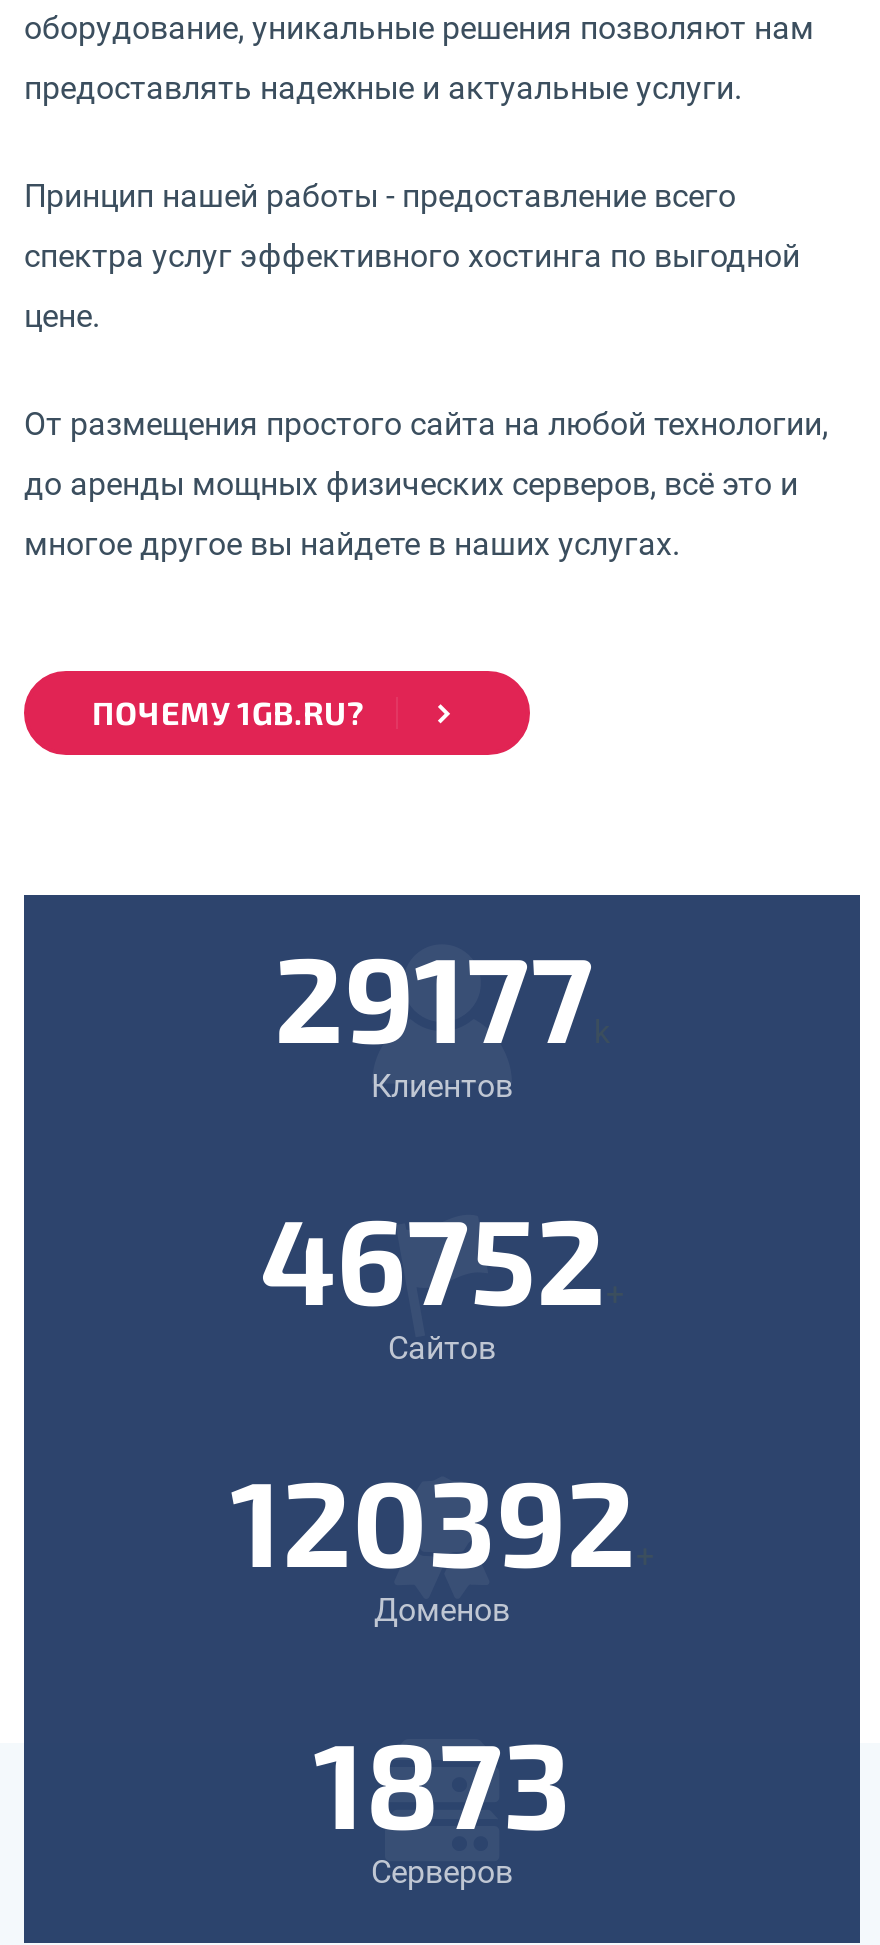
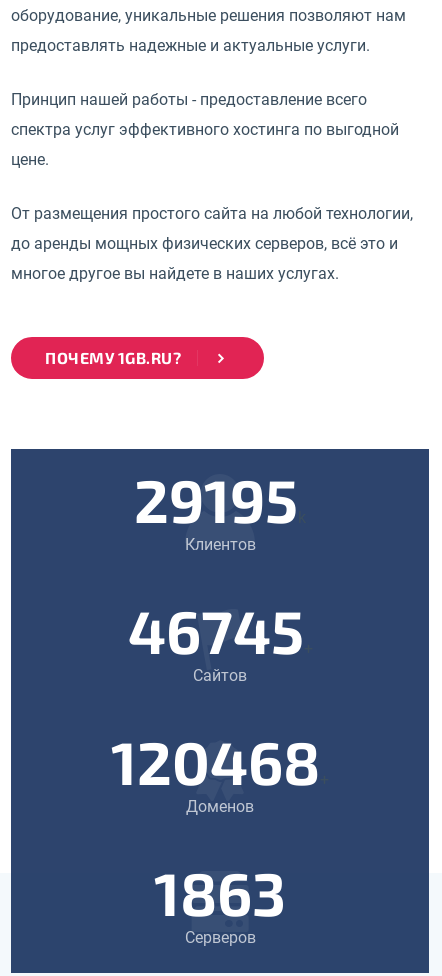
- 29177k
+ 29195k

- 46752+
+ 46745+

- 120392+
+ 120468+

- 1873
+ 1863
